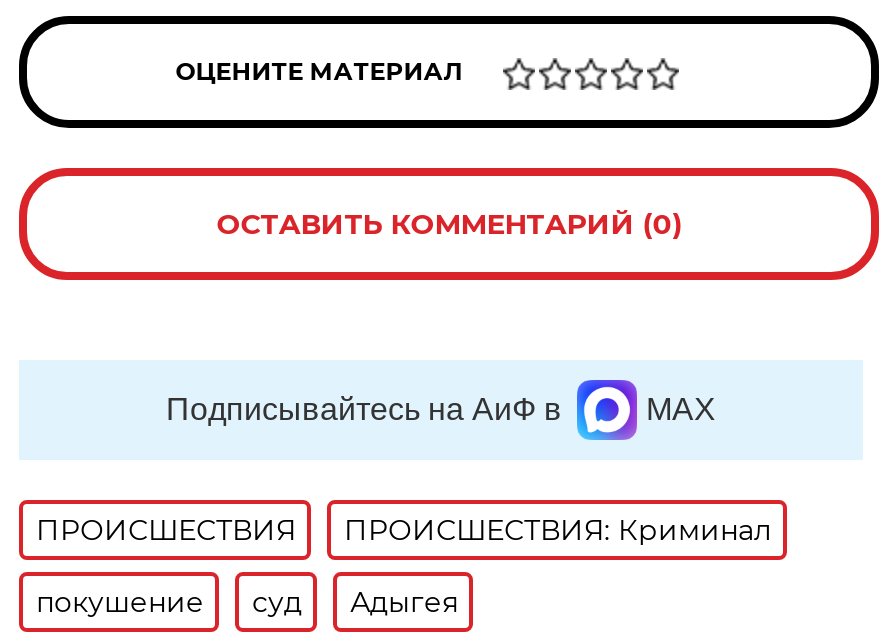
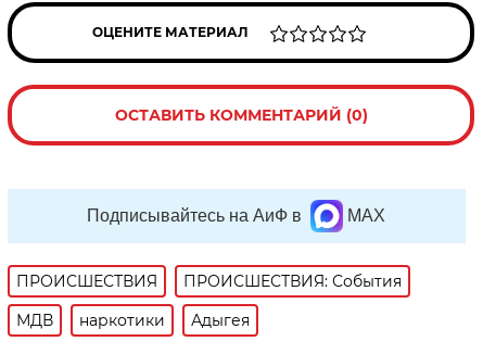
- ПРОИСШЕСТВИЯ: Криминал
+ ПРОИСШЕСТВИЯ: События

- покушение
- суд
+ МДВ
+ наркотики
